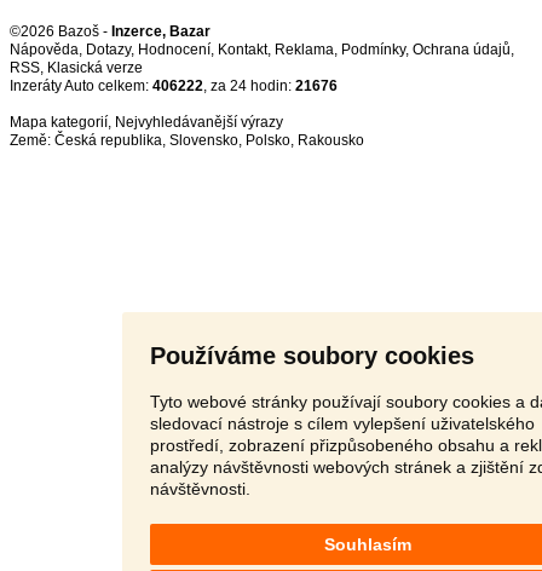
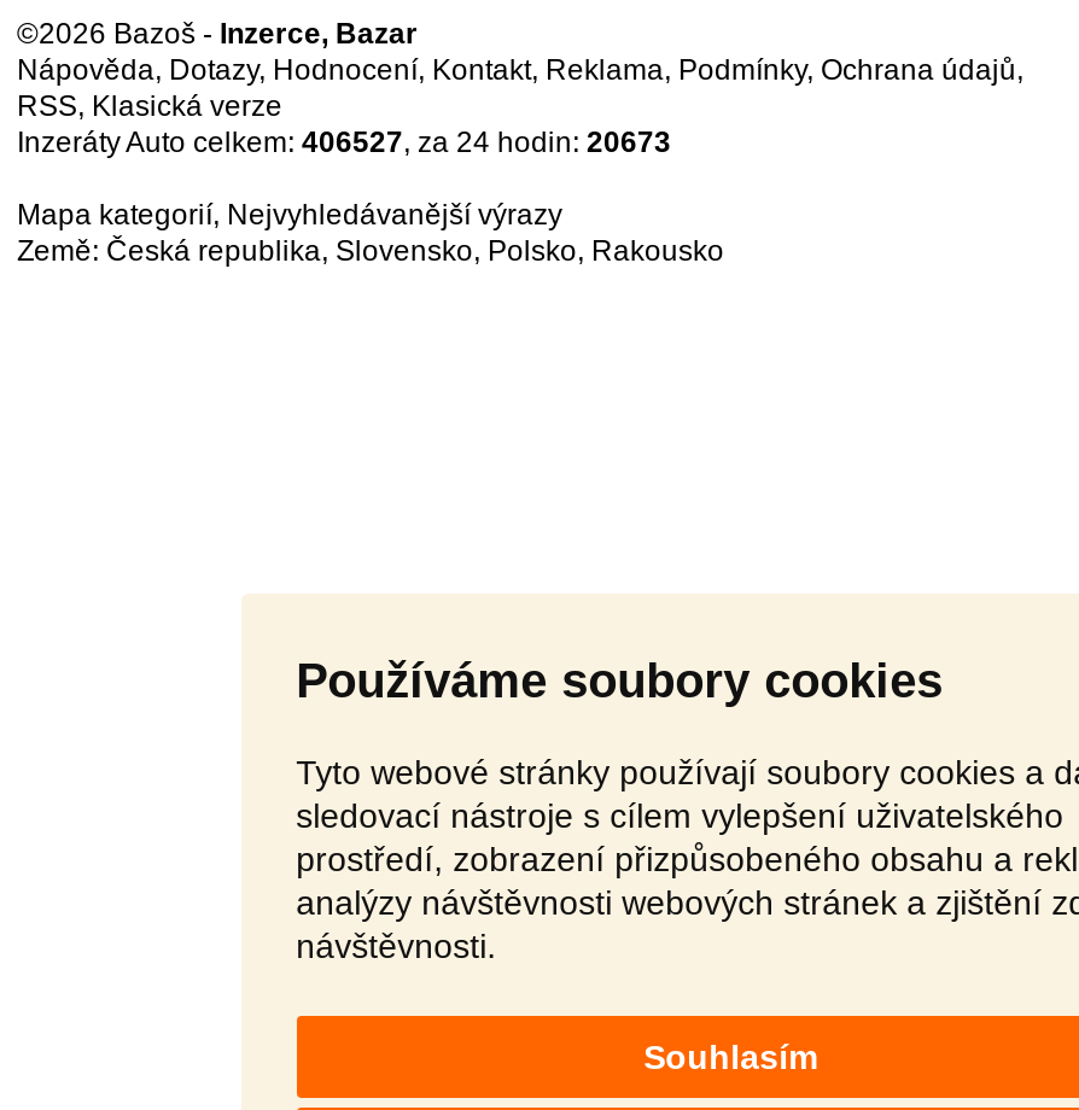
- Inzeráty Auto celkem: 406222, za 24 hodin: 21676
+ Inzeráty Auto celkem: 406527, za 24 hodin: 20673
